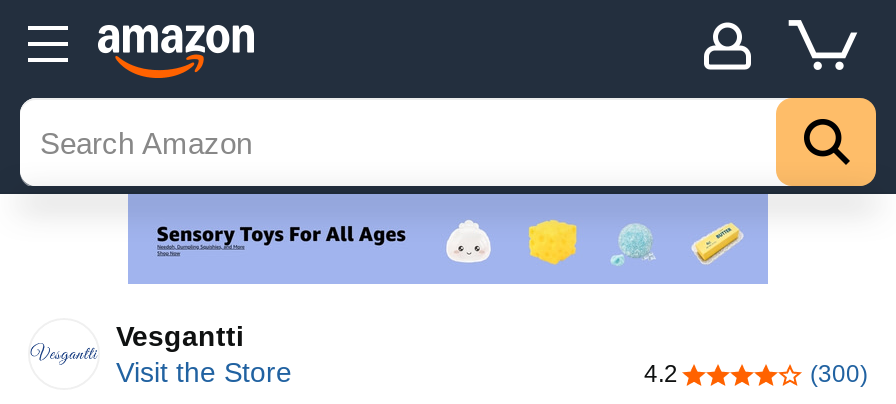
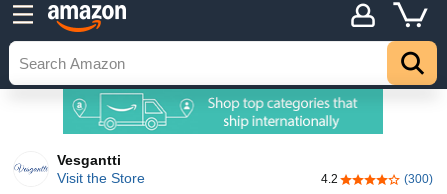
- [image]
+ [image]
